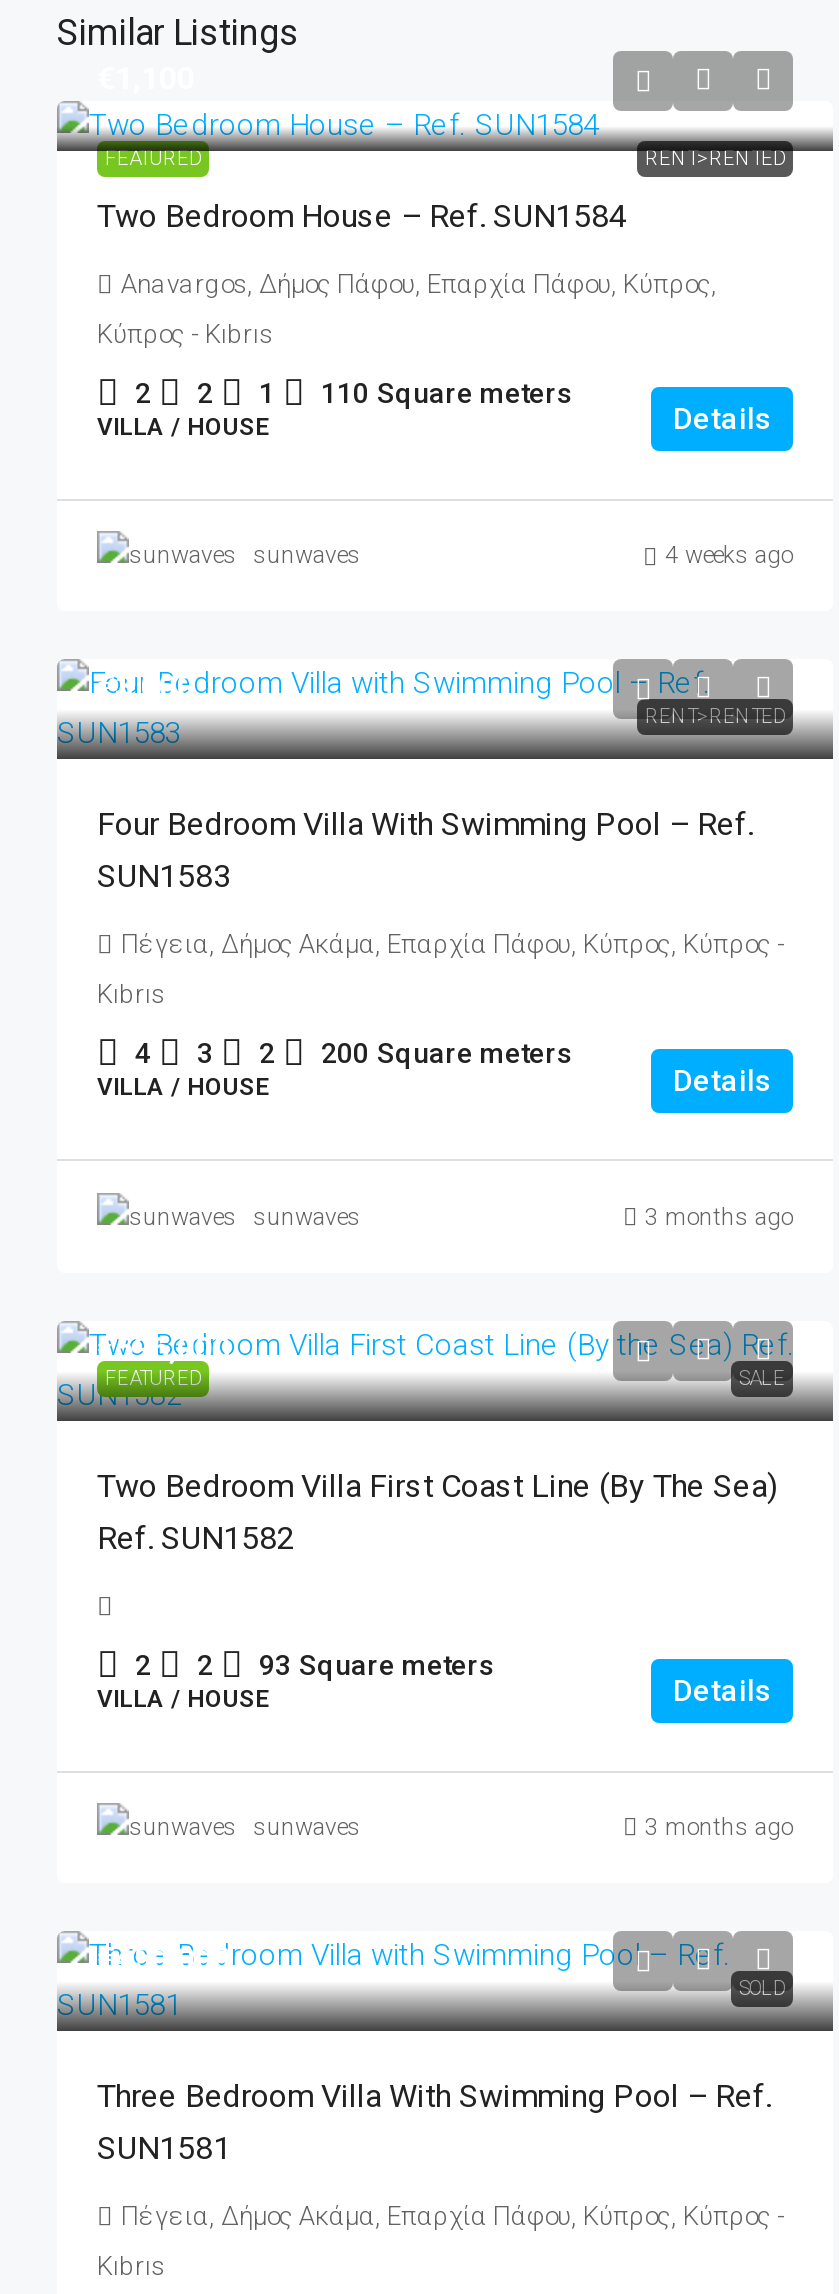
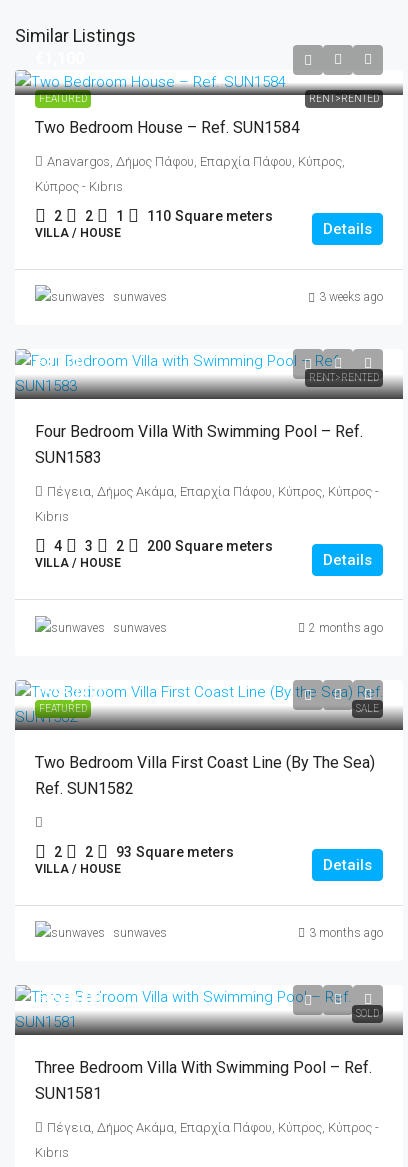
- 4 weeks ago
+ 3 weeks ago

- 3 months ago
+ 2 months ago
